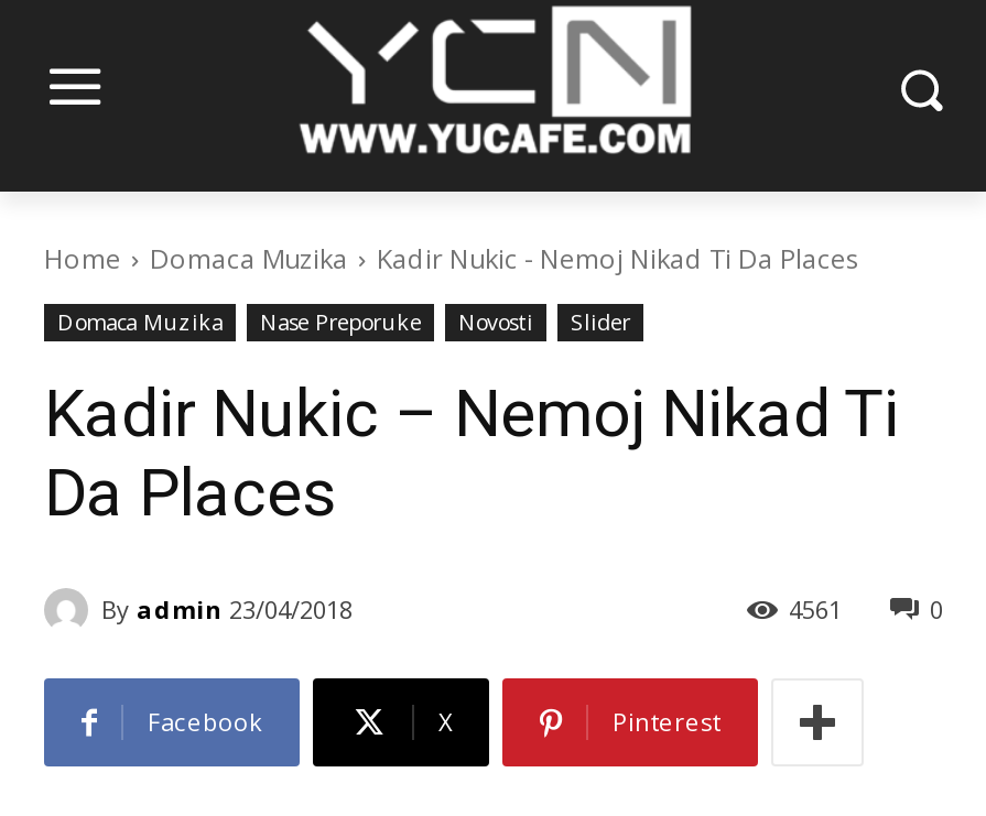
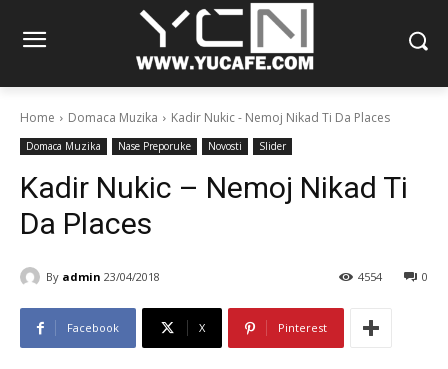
- 4561
+ 4554
